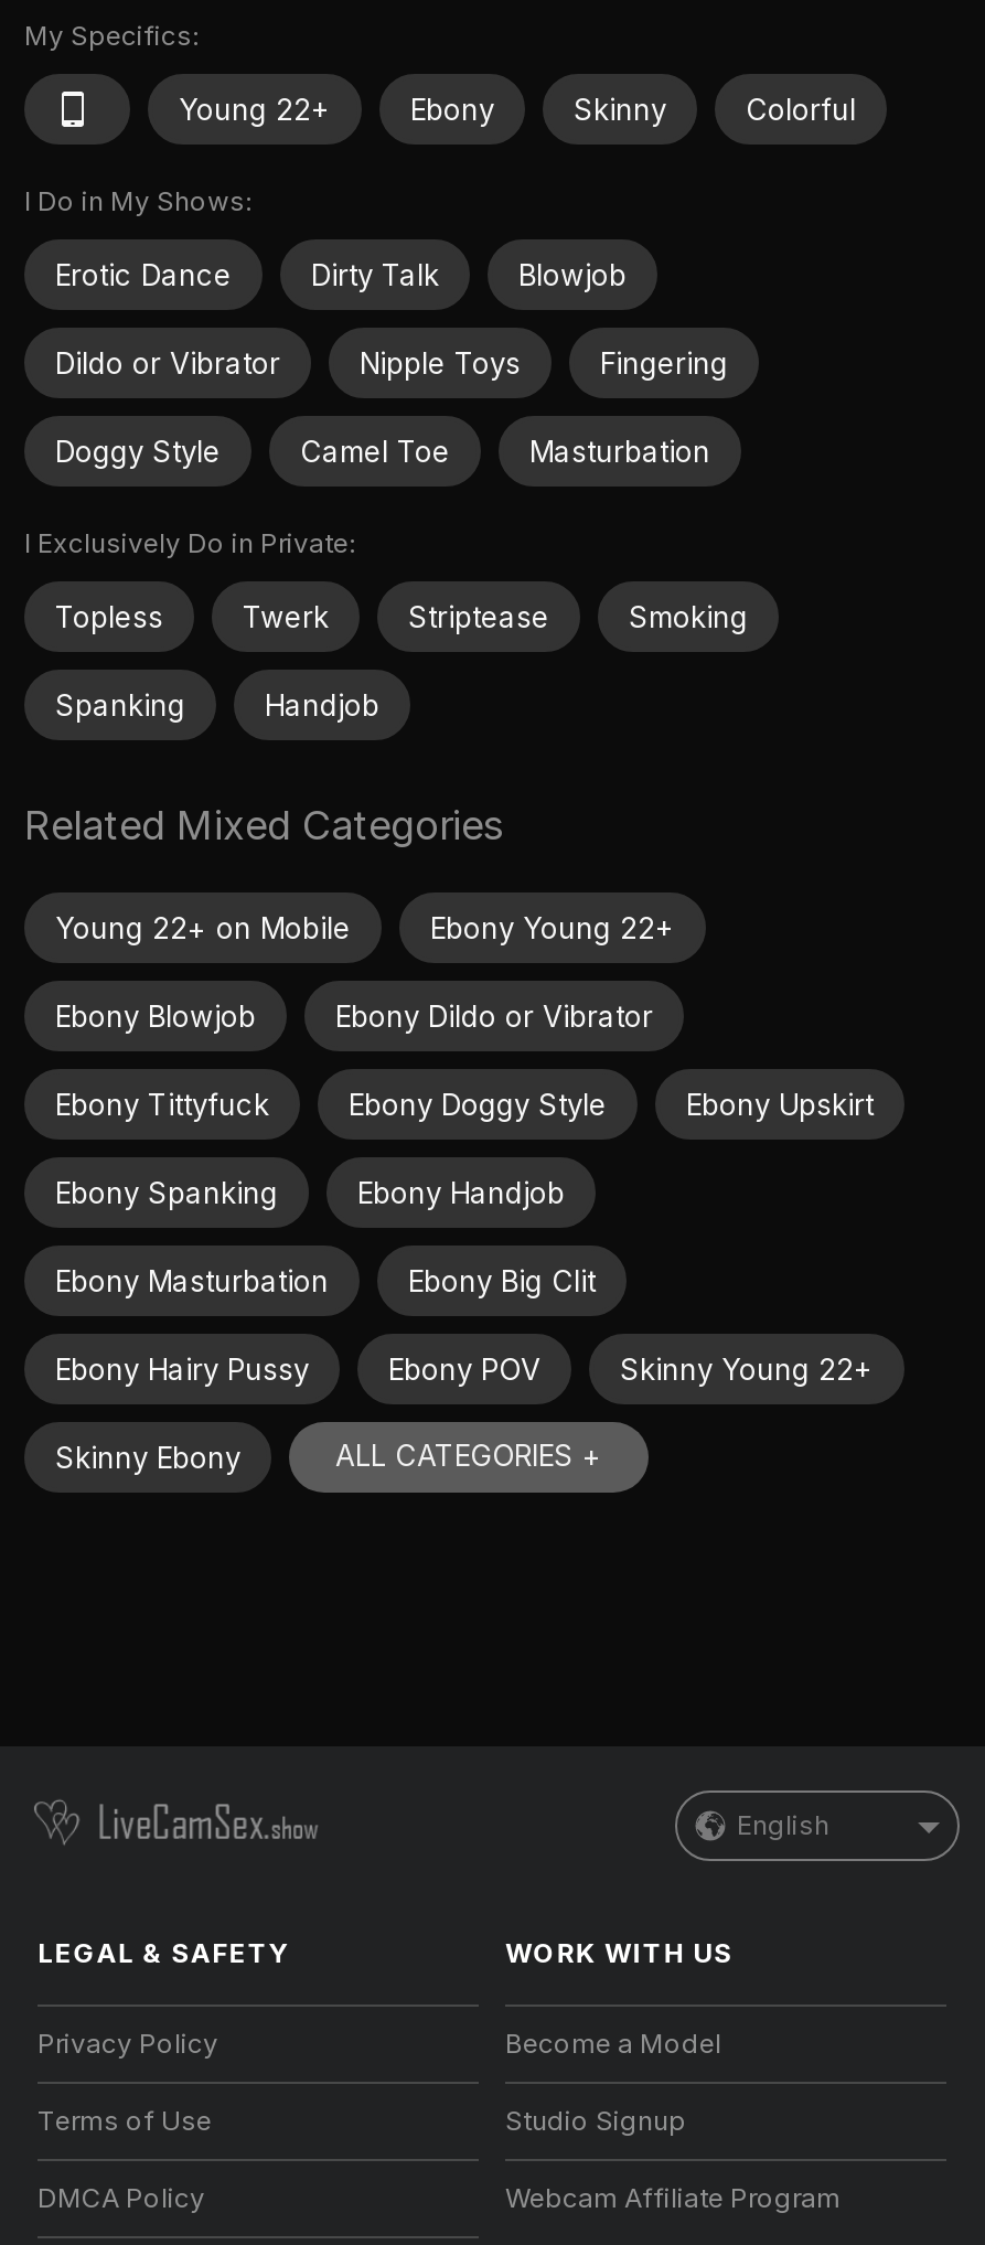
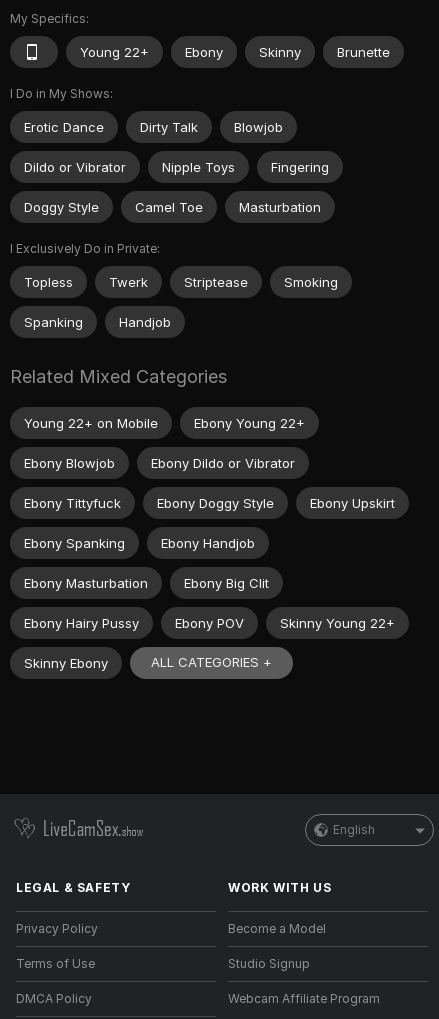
- Colorful
+ Brunette
